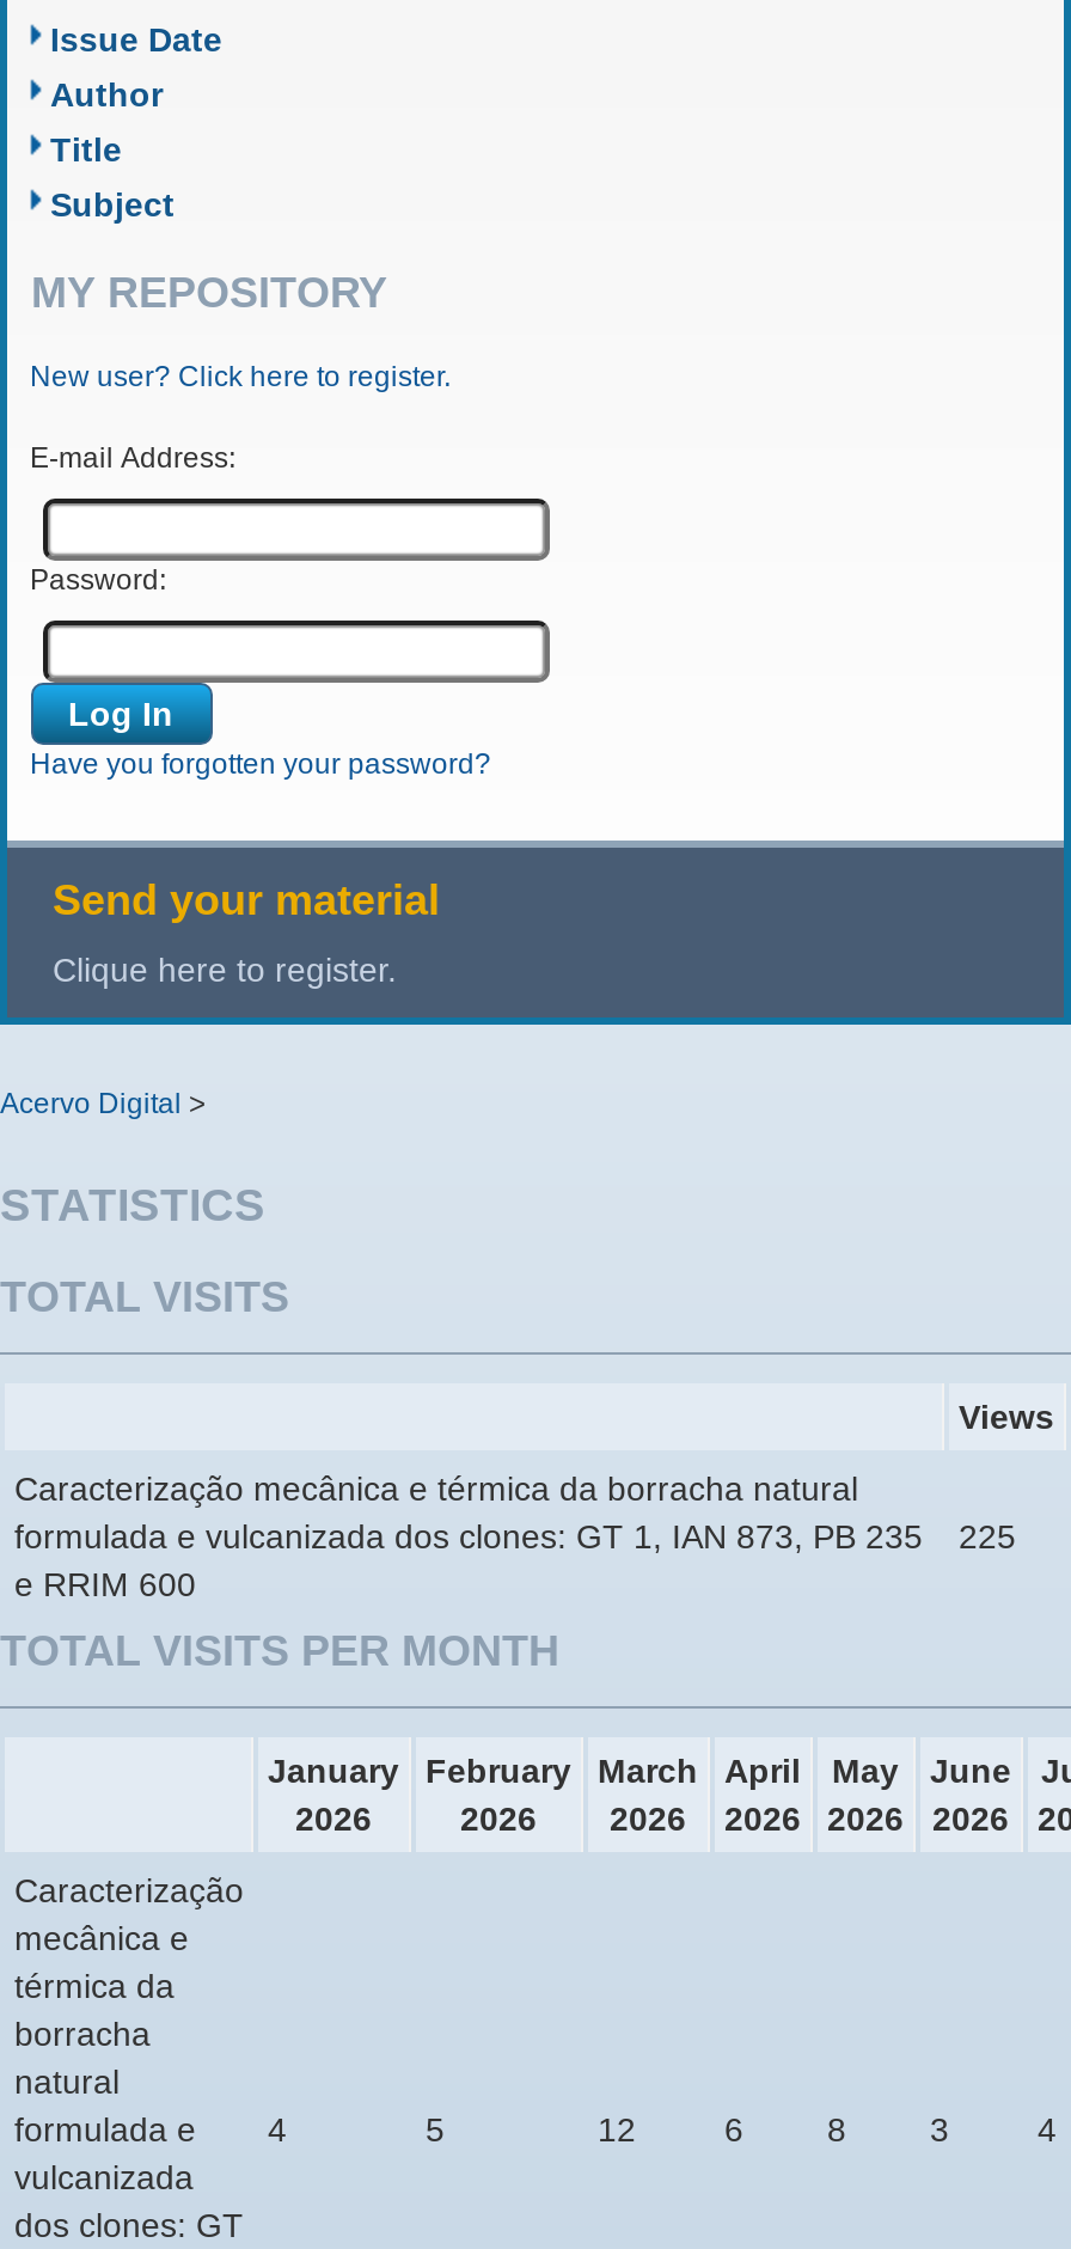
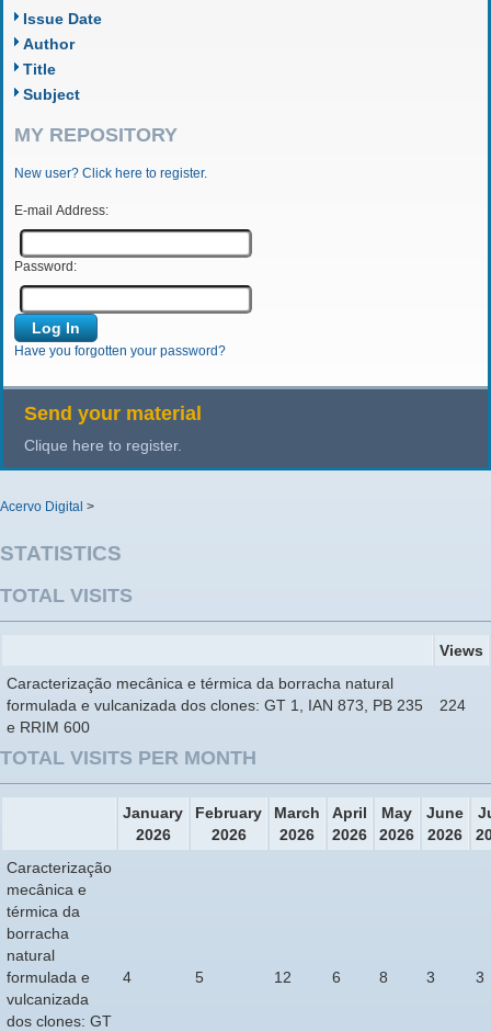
- formulada e vulcanizada dos clones: GT 1, IAN 873, PB 235 225
+ formulada e vulcanizada dos clones: GT 1, IAN 873, PB 235 224

- 4
+ 3
